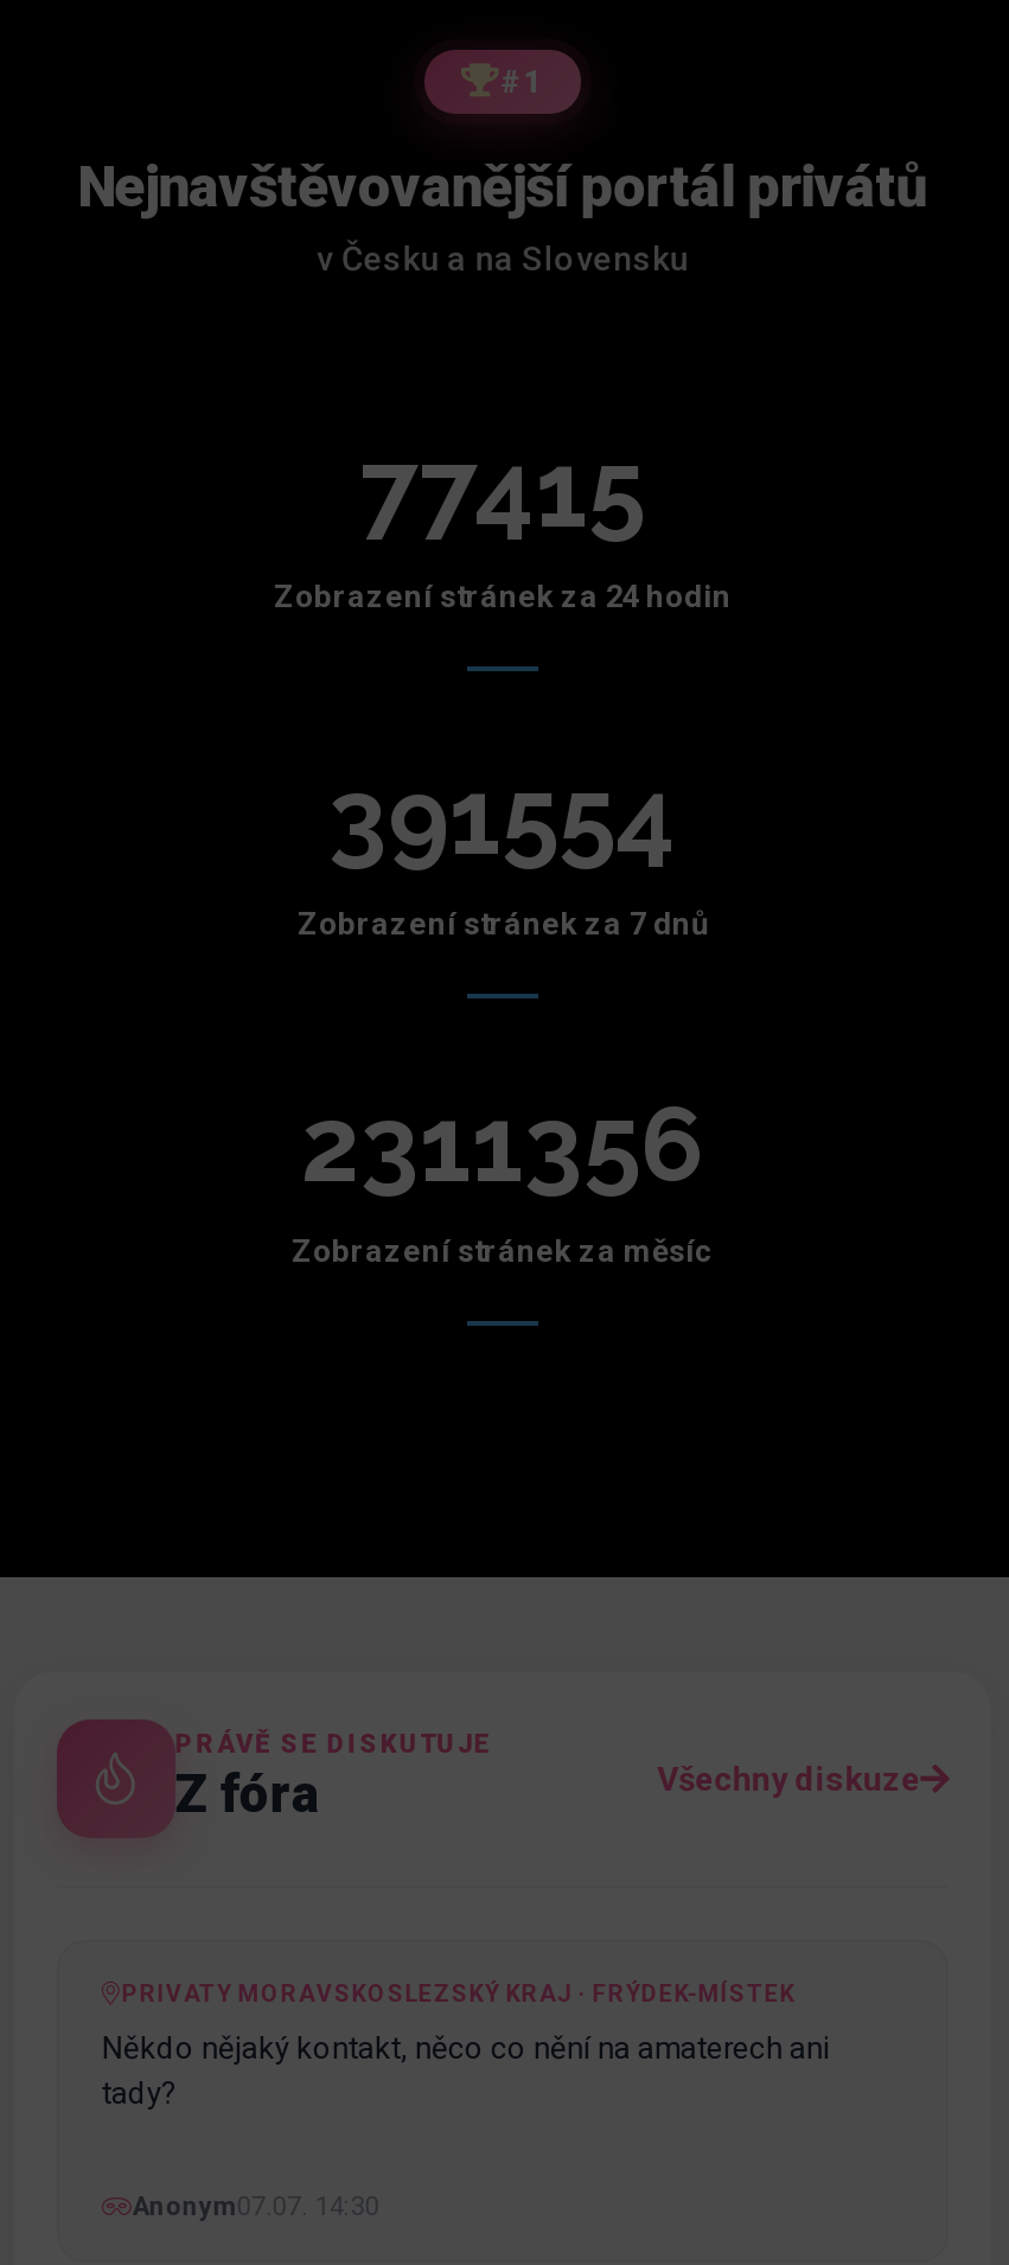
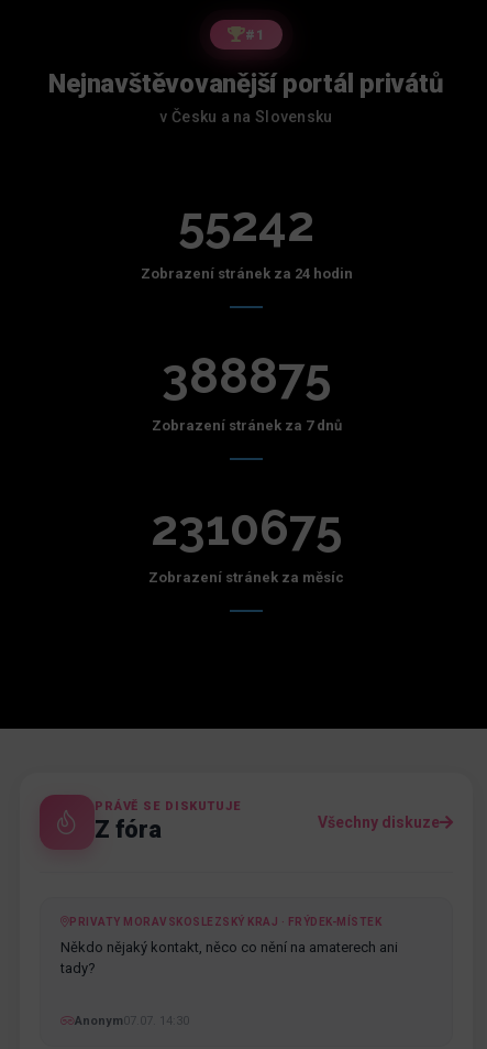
- 77415
+ 55242

- 391554
+ 388875

- 2311356
+ 2310675
